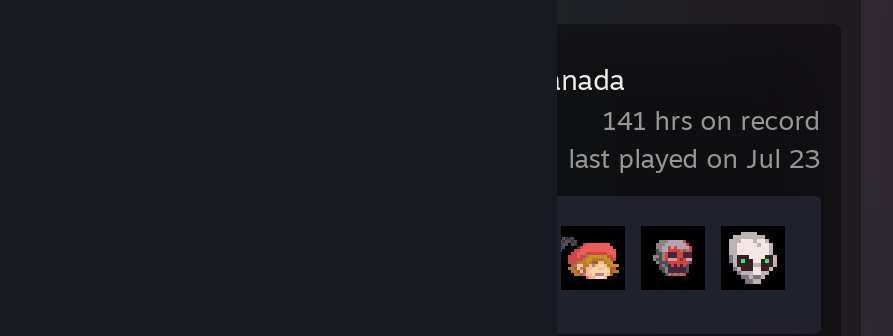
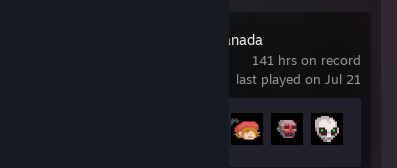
- last played on Jul 23
+ last played on Jul 21
